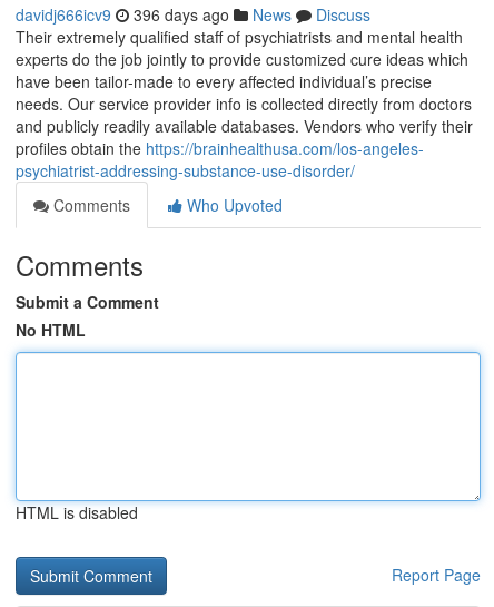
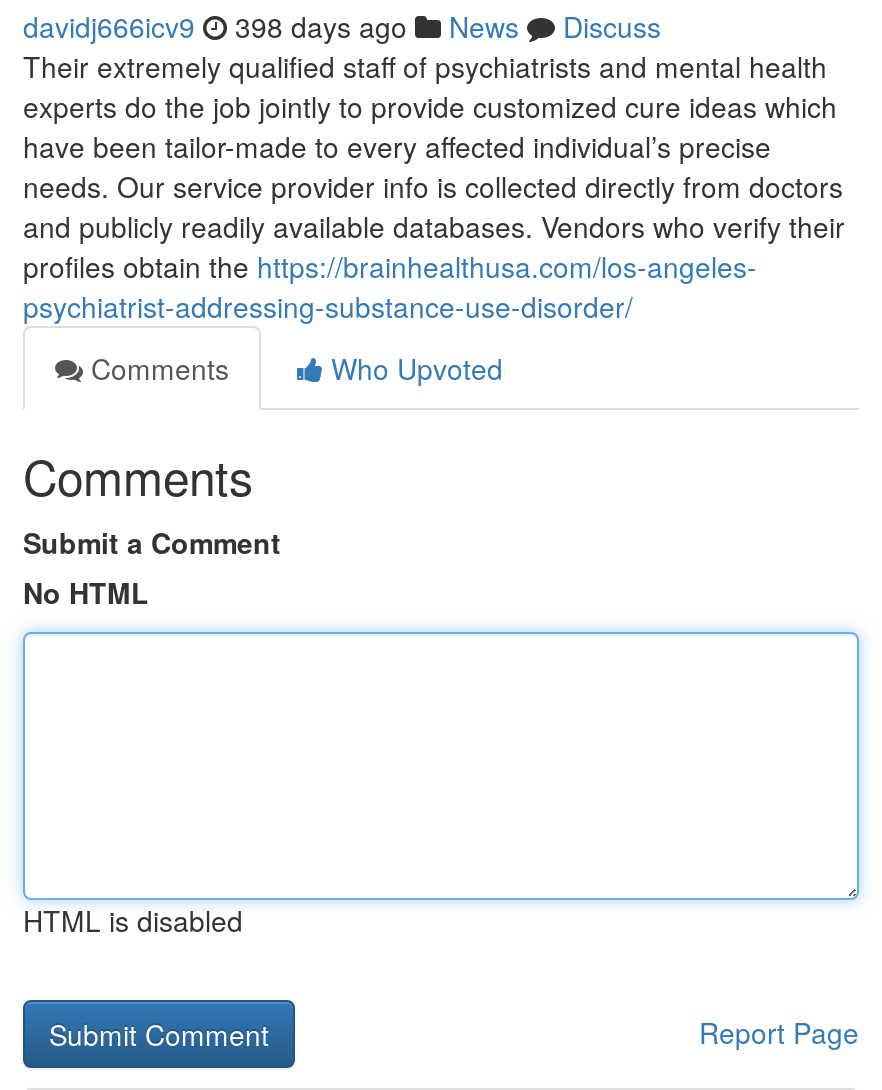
- davidj666icv9 396 days ago News Discuss
+ davidj666icv9 398 days ago News Discuss
